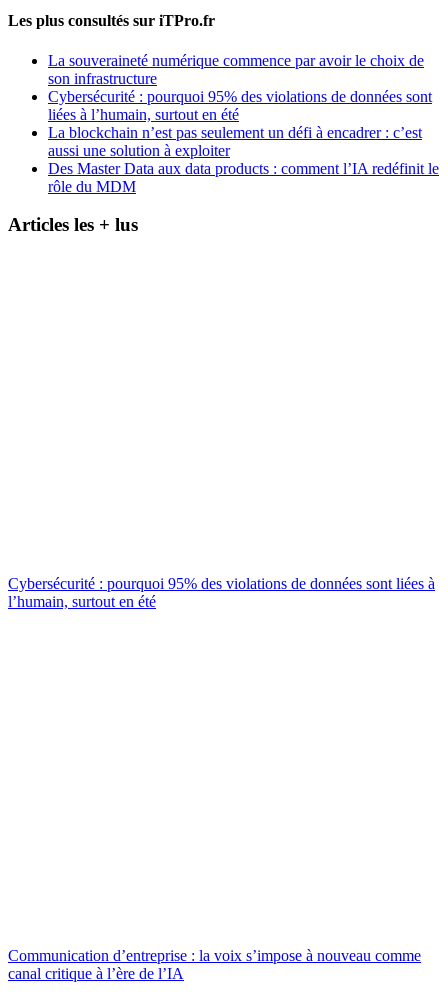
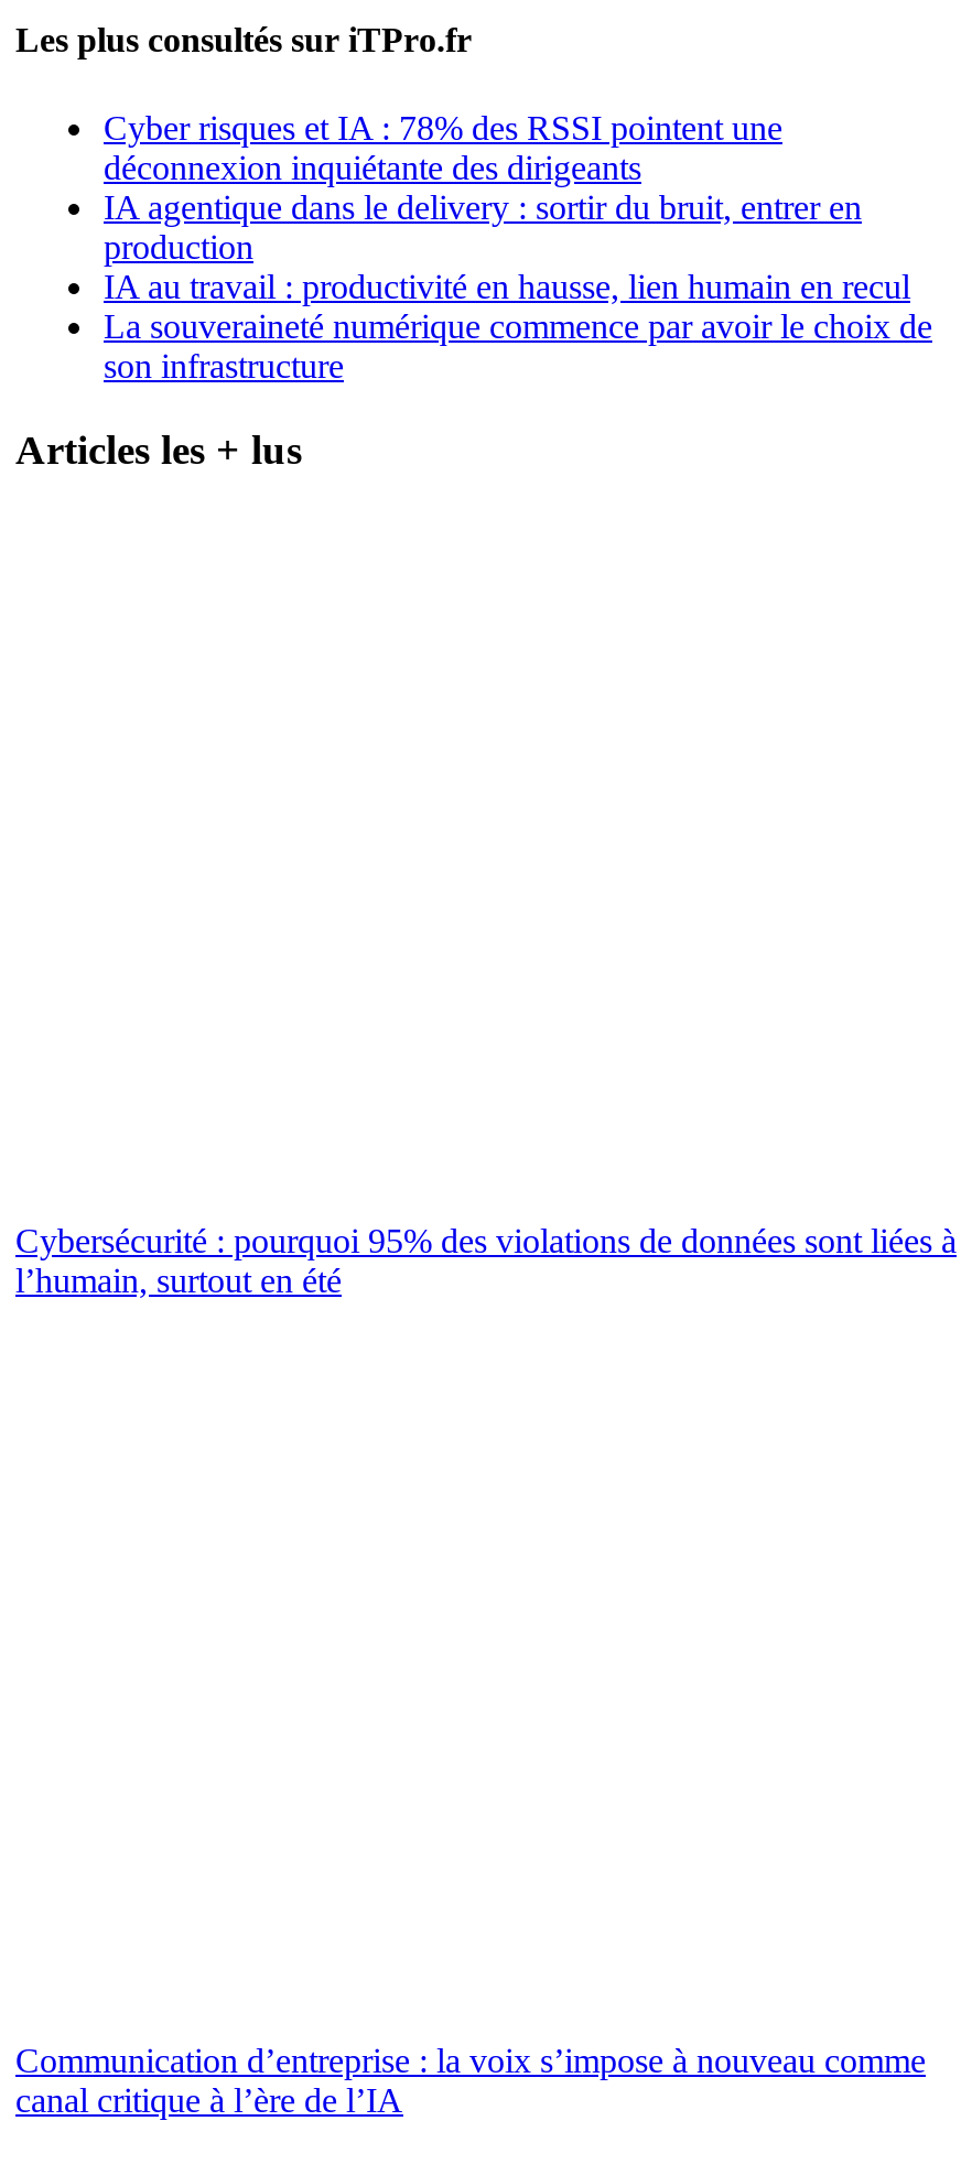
+ Cyber risques et IA : 78% des RSSI pointent une
+ déconnexion inquiétante des dirigeants
+ IA agentique dans le delivery : sortir du bruit, entrer en
+ production
+ IA au travail : productivité en hausse, lien humain en recul

moved down: La souveraineté numérique commence par avoir le choix de | son infrastructure

- Cybersécurité : pourquoi 95% des violations de données sont
- liées à l’humain, surtout en été
- La blockchain n’est pas seulement un défi à encadrer : c’est
- aussi une solution à exploiter
- Des Master Data aux data products : comment l’IA redéfinit le
- rôle du MDM
